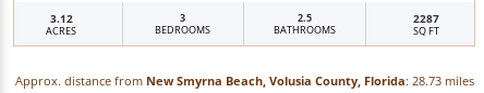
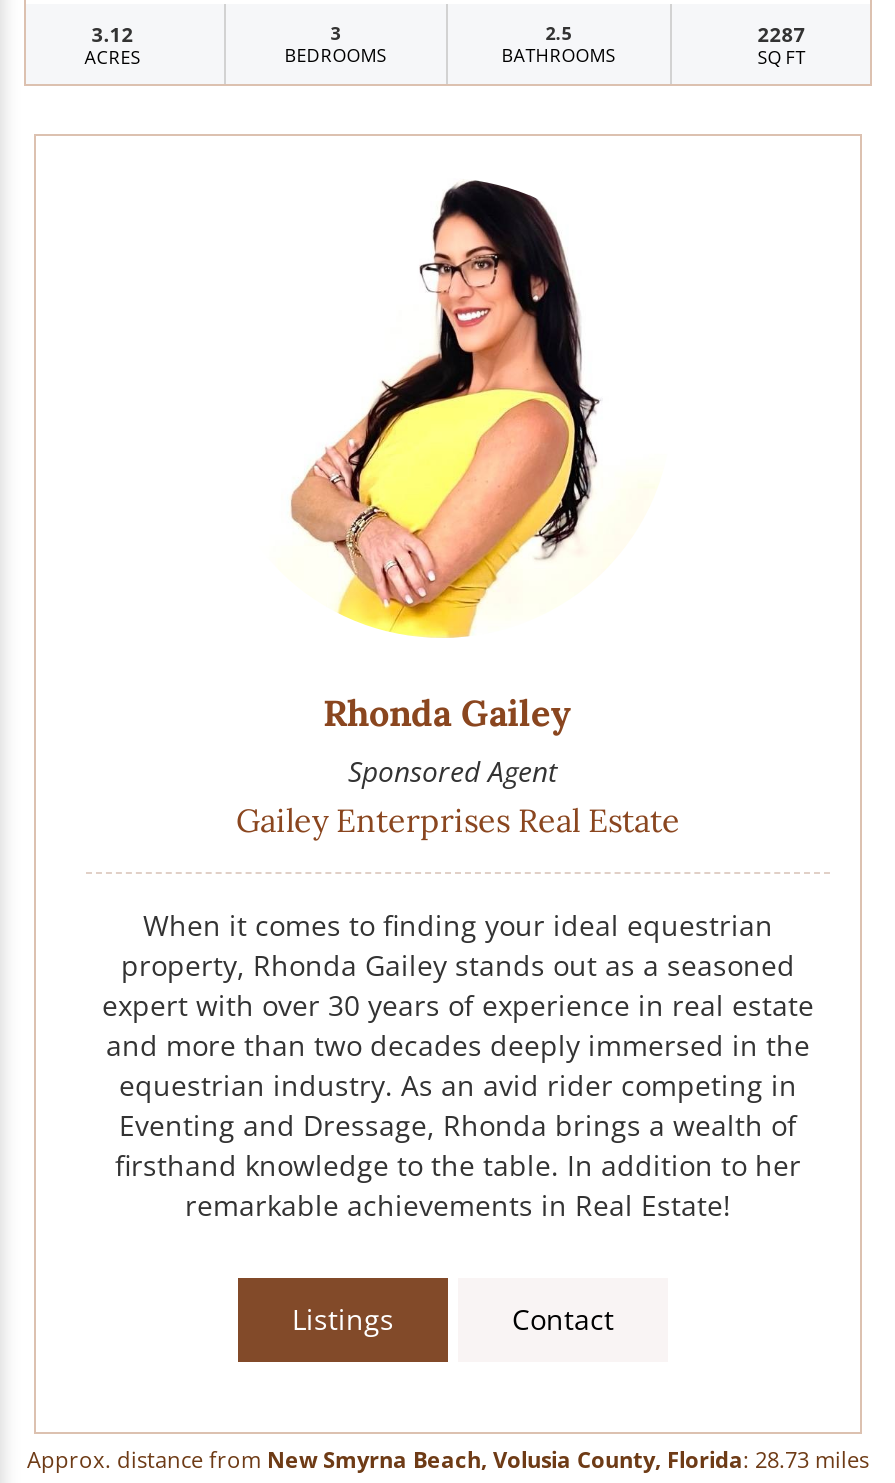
+ [image]
+ Rhonda Gailey
+ Sponsored Agent
+ Gailey Enterprises Real Estate
+ When it comes to finding your ideal equestrian
+ property, Rhonda Gailey stands out as a seasoned
+ expert with over 30 years of experience in real estate
+ and more than two decades deeply immersed in the
+ equestrian industry. As an avid rider competing in
+ Eventing and Dressage, Rhonda brings a wealth of
+ firsthand knowledge to the table. In addition to her
+ remarkable achievements in Real Estate!
+ Listings
+ Contact
